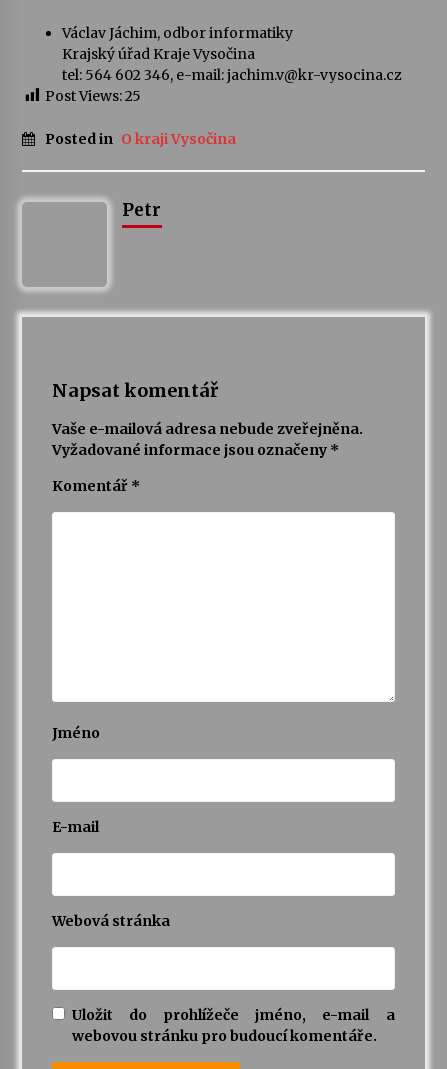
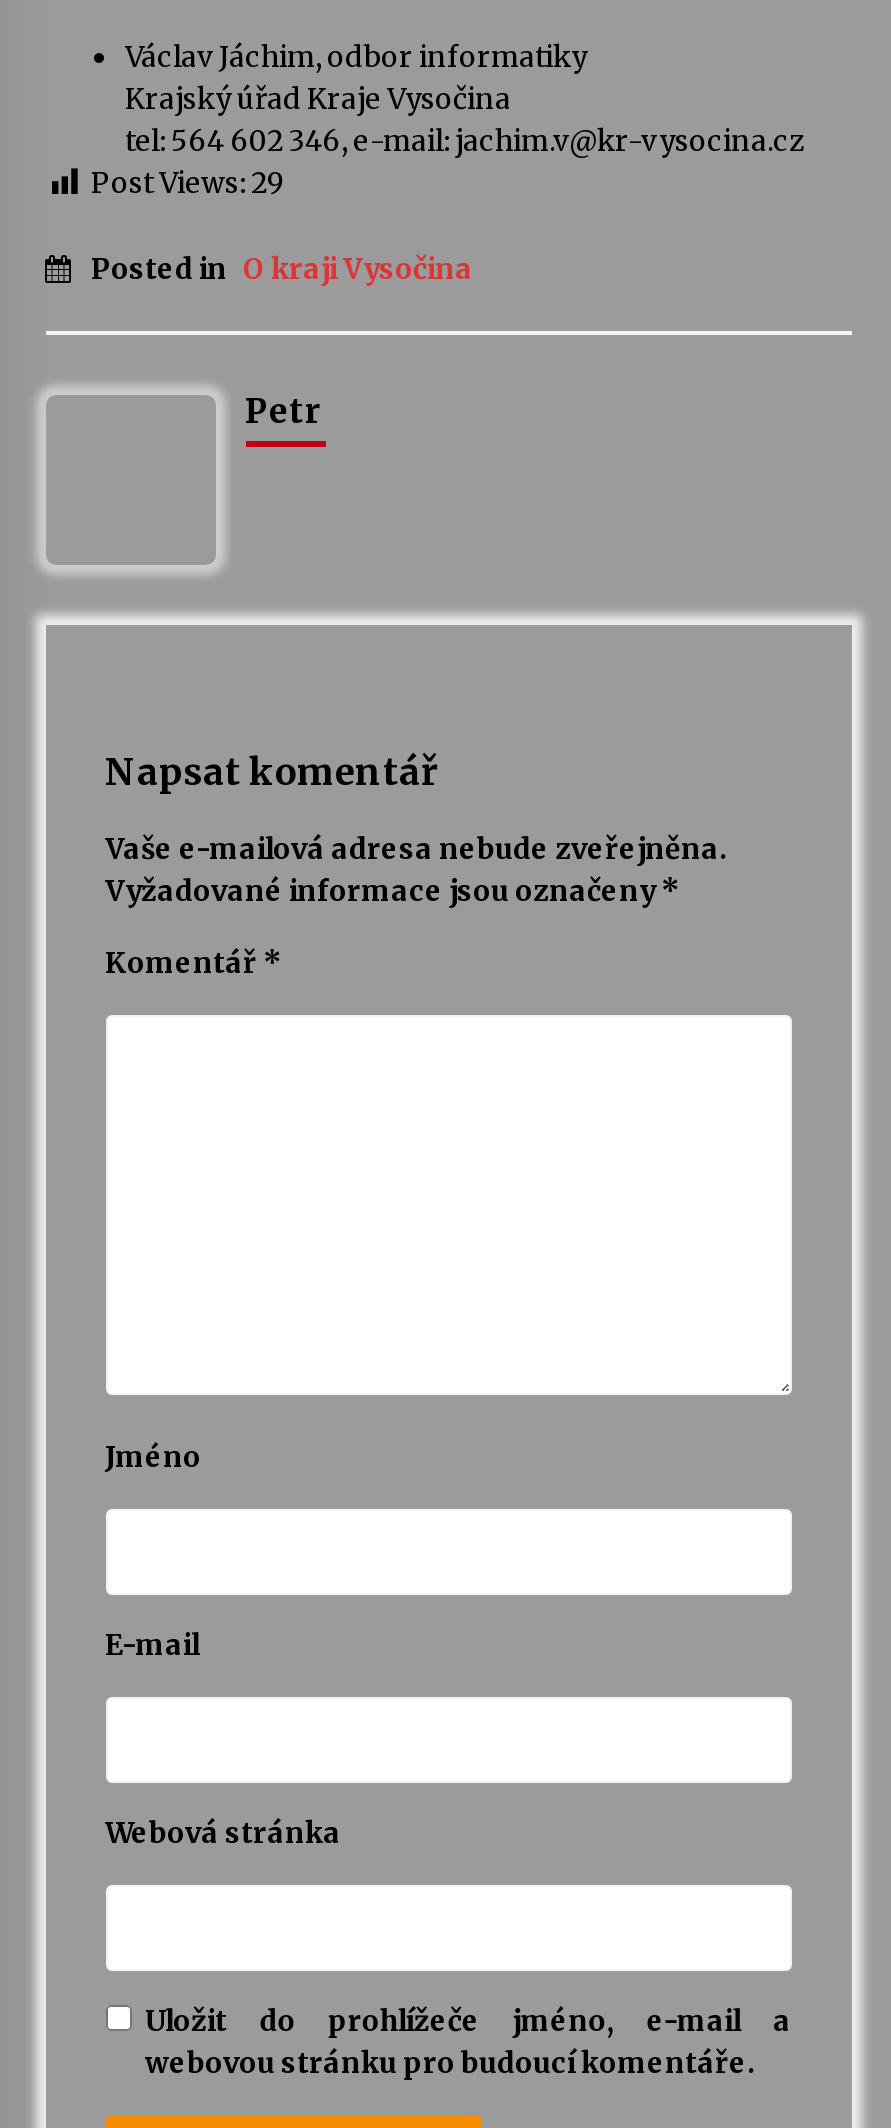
- Post Views: 25
+ Post Views: 29
